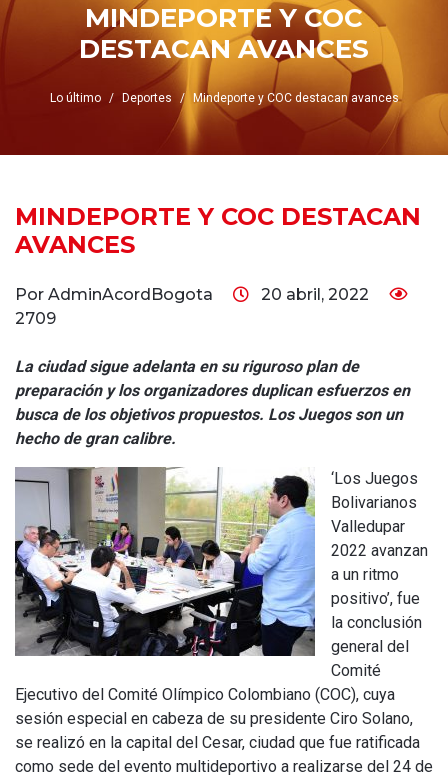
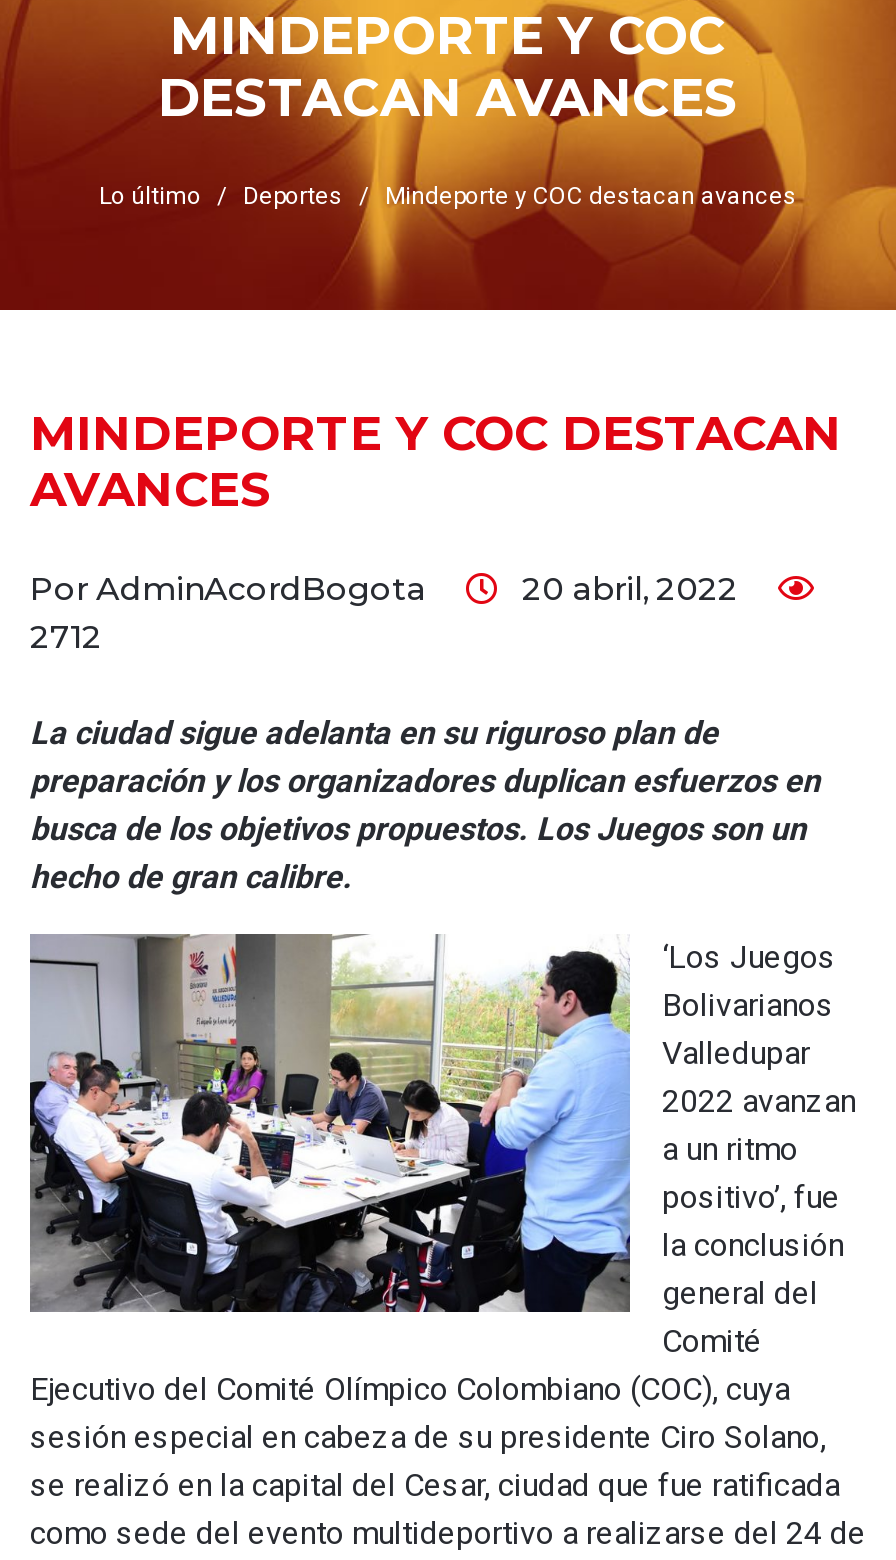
- 2709
+ 2712
